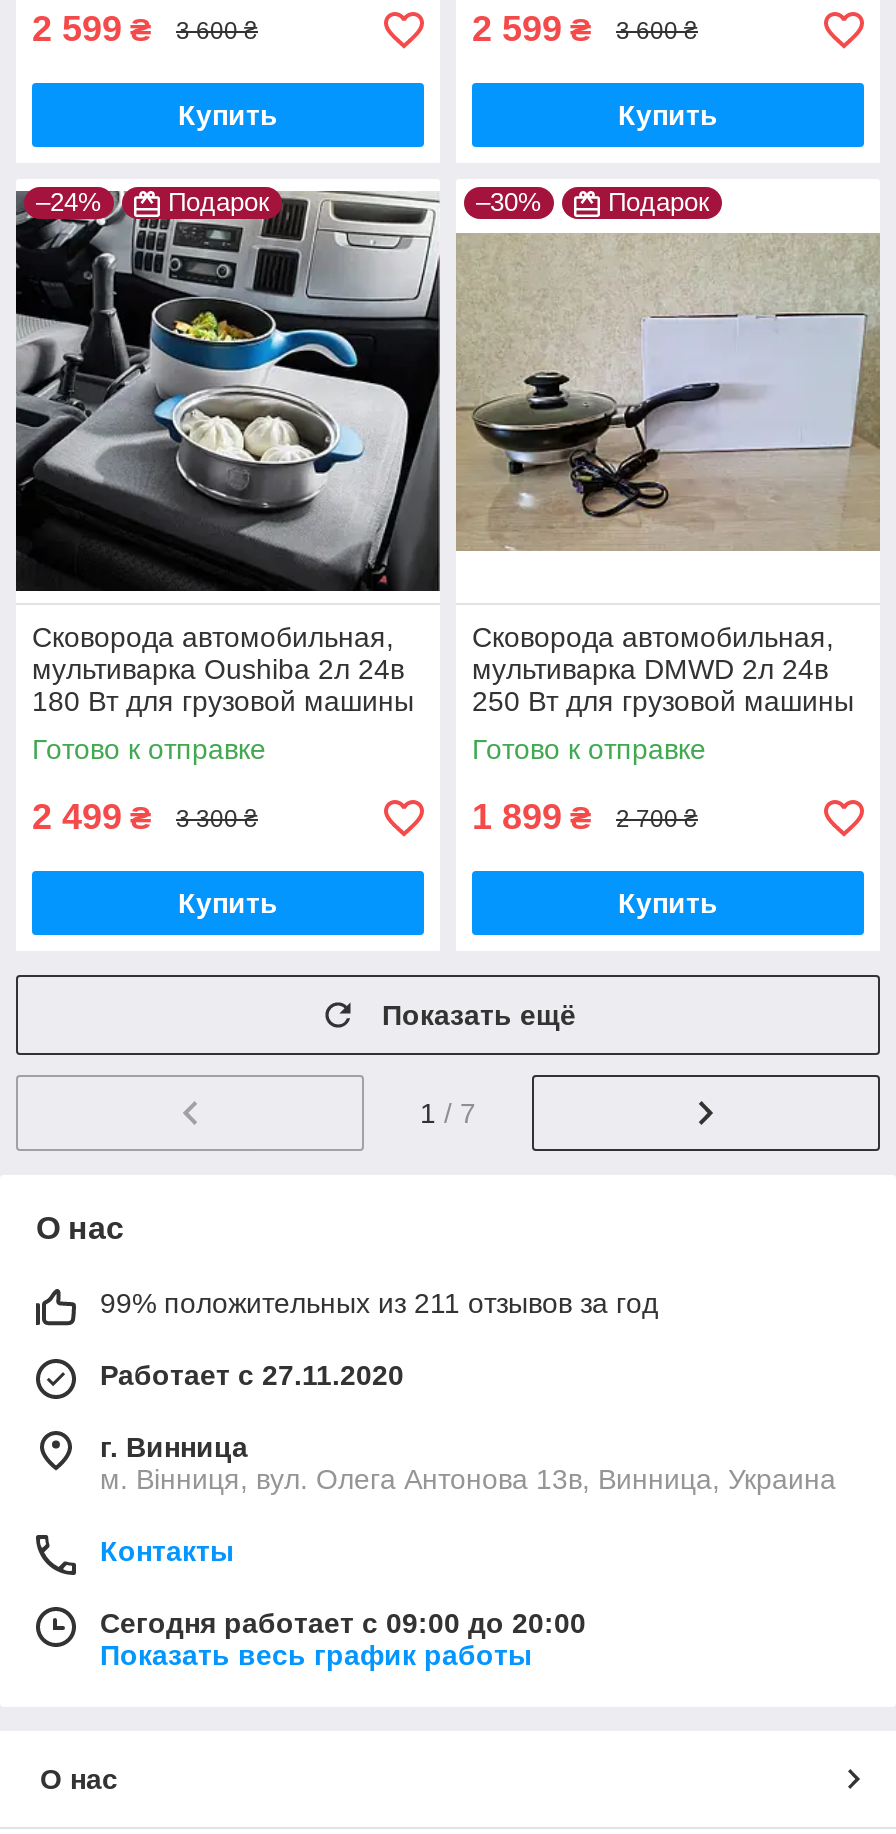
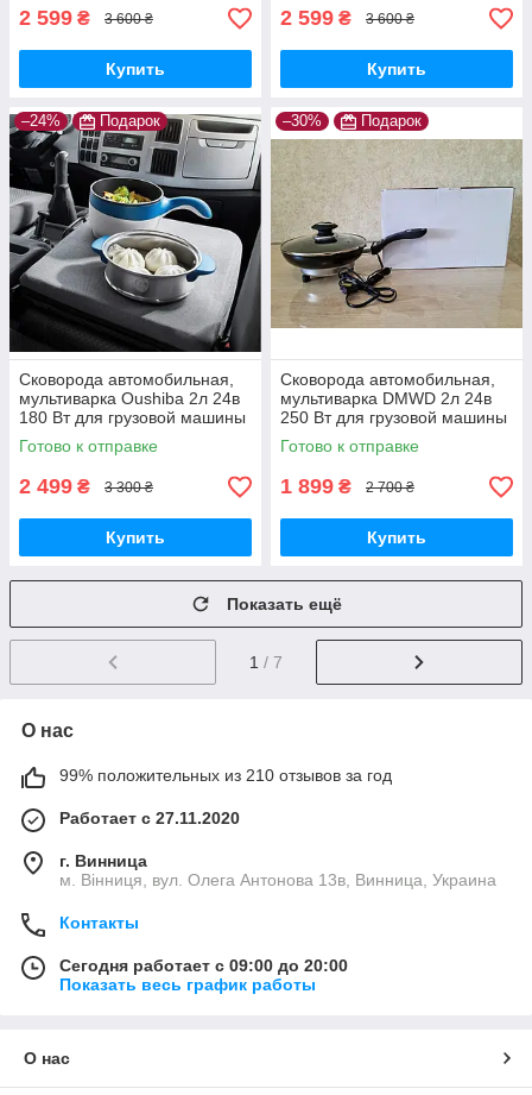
- 99% положительных из 211 отзывов за год
+ 99% положительных из 210 отзывов за год
